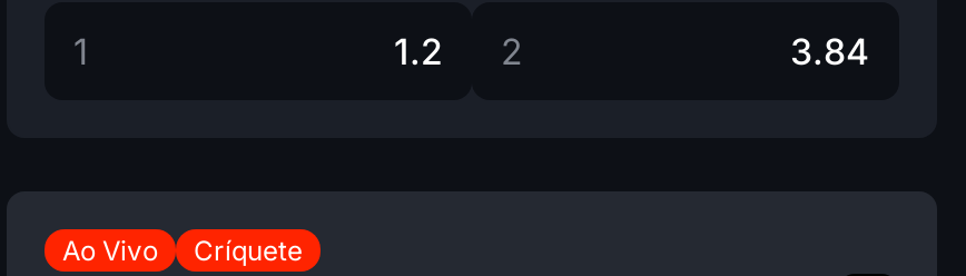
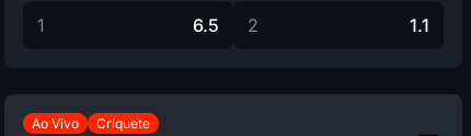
- 1.2 2
+ 6.5 2

- 3.84
+ 1.1
